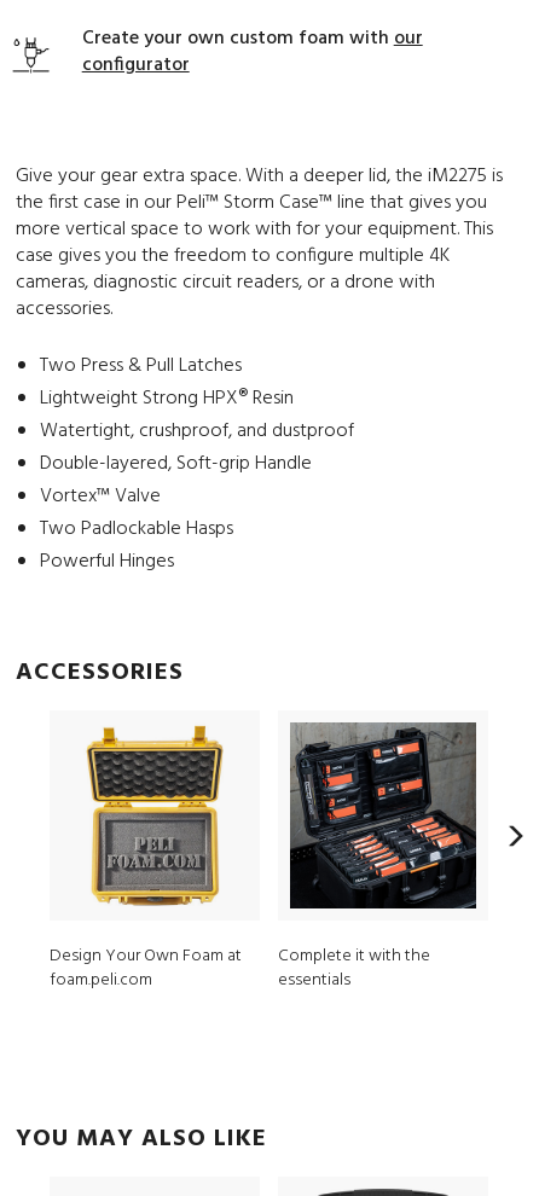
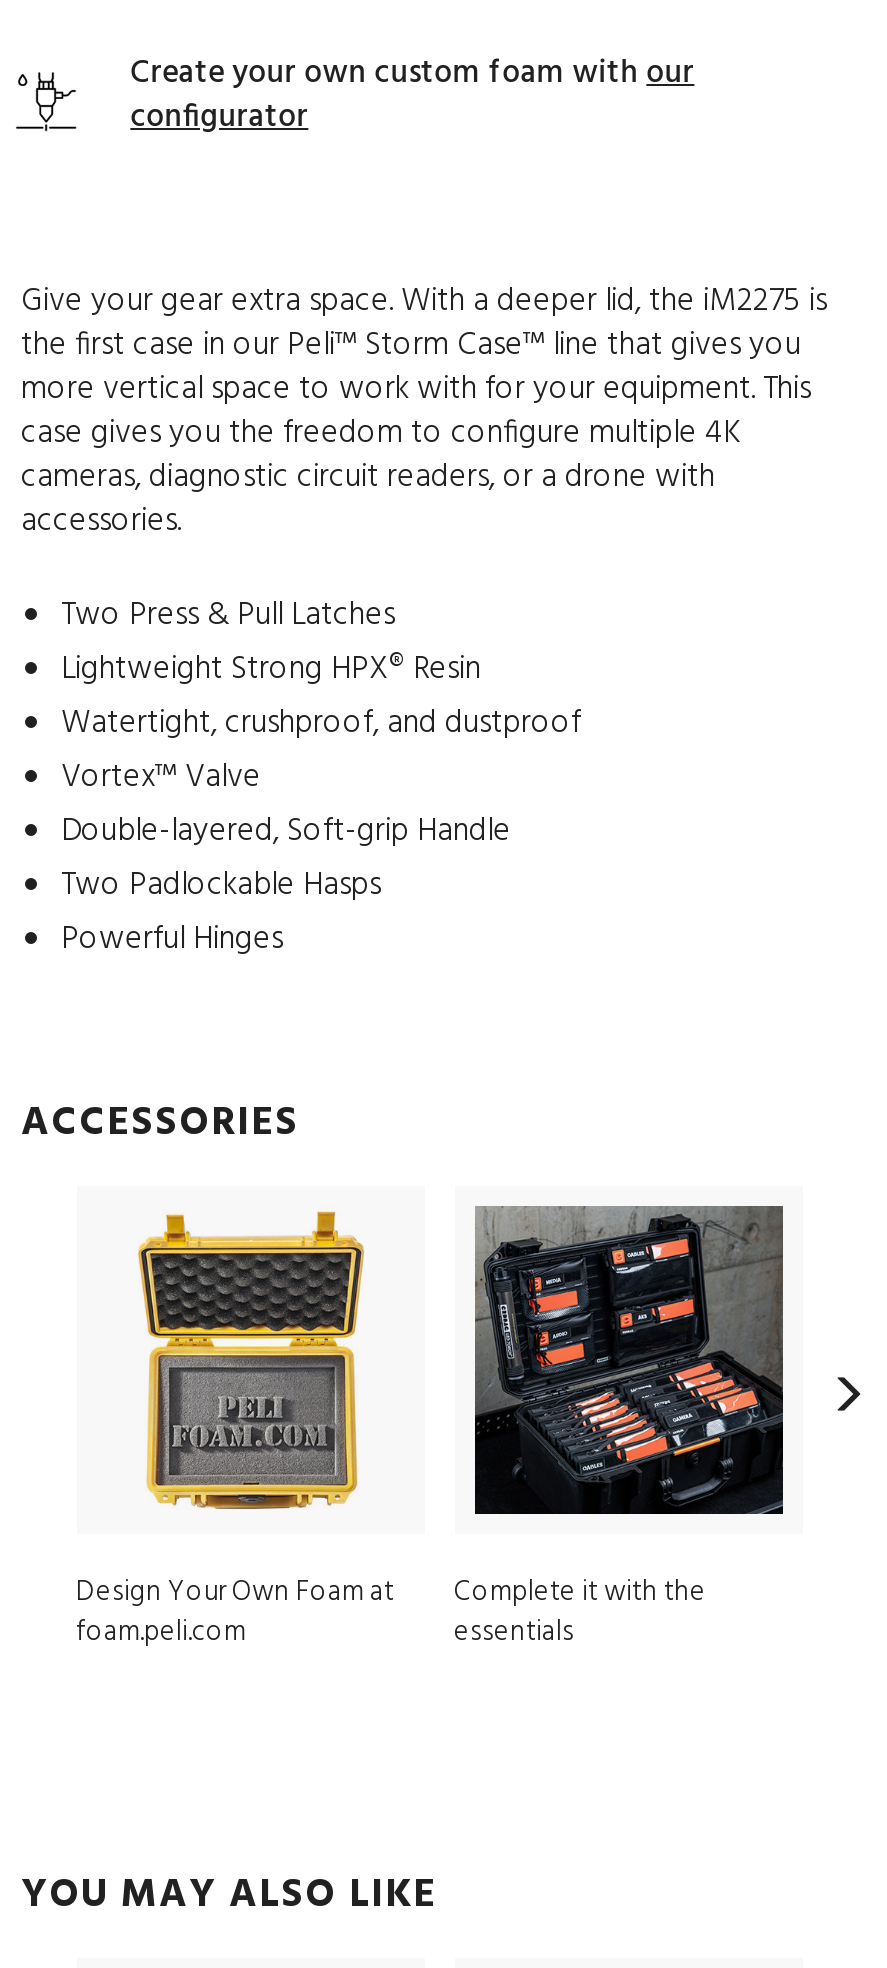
moved down: Double-layered, Soft-grip Handle

moved up: Vortex™ Valve
